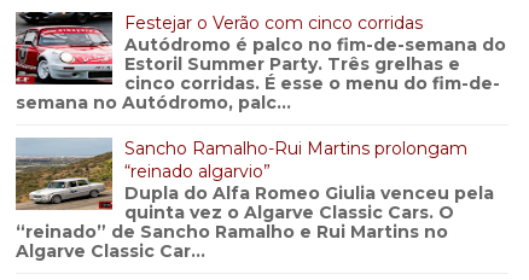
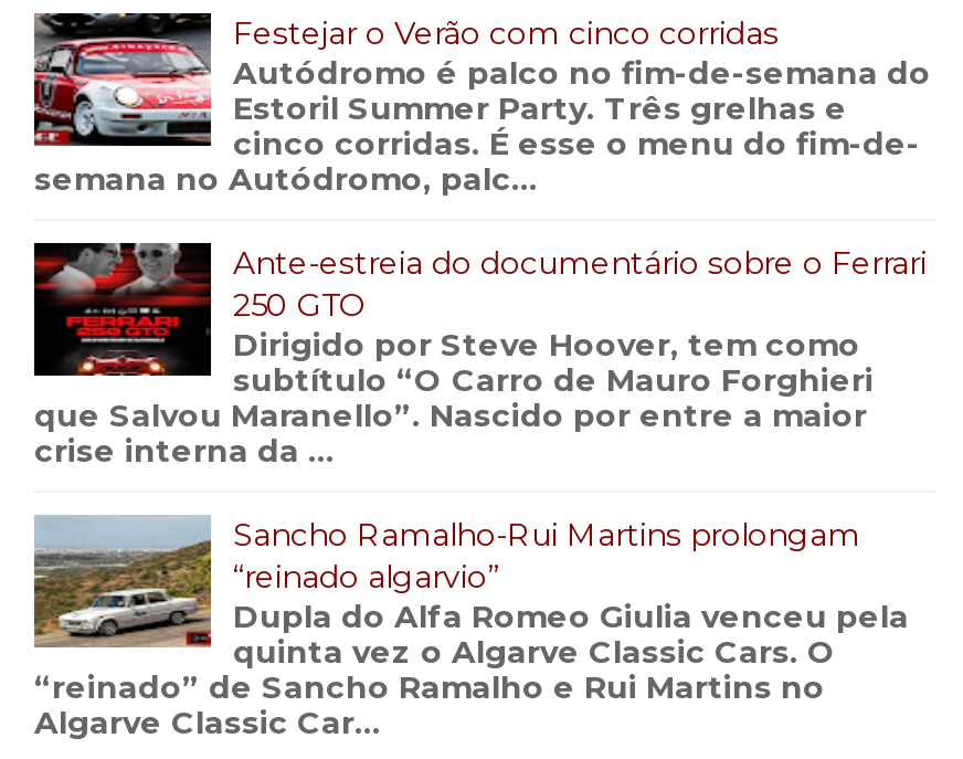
+ [image]
+ Ante-estreia do documentário sobre o Ferrari
+ 250 GTO
+ Dirigido por Steve Hoover, tem como
+ subtítulo “O Carro de Mauro Forghieri
+ que Salvou Maranello”. Nascido por entre a maior
+ crise interna da ...
